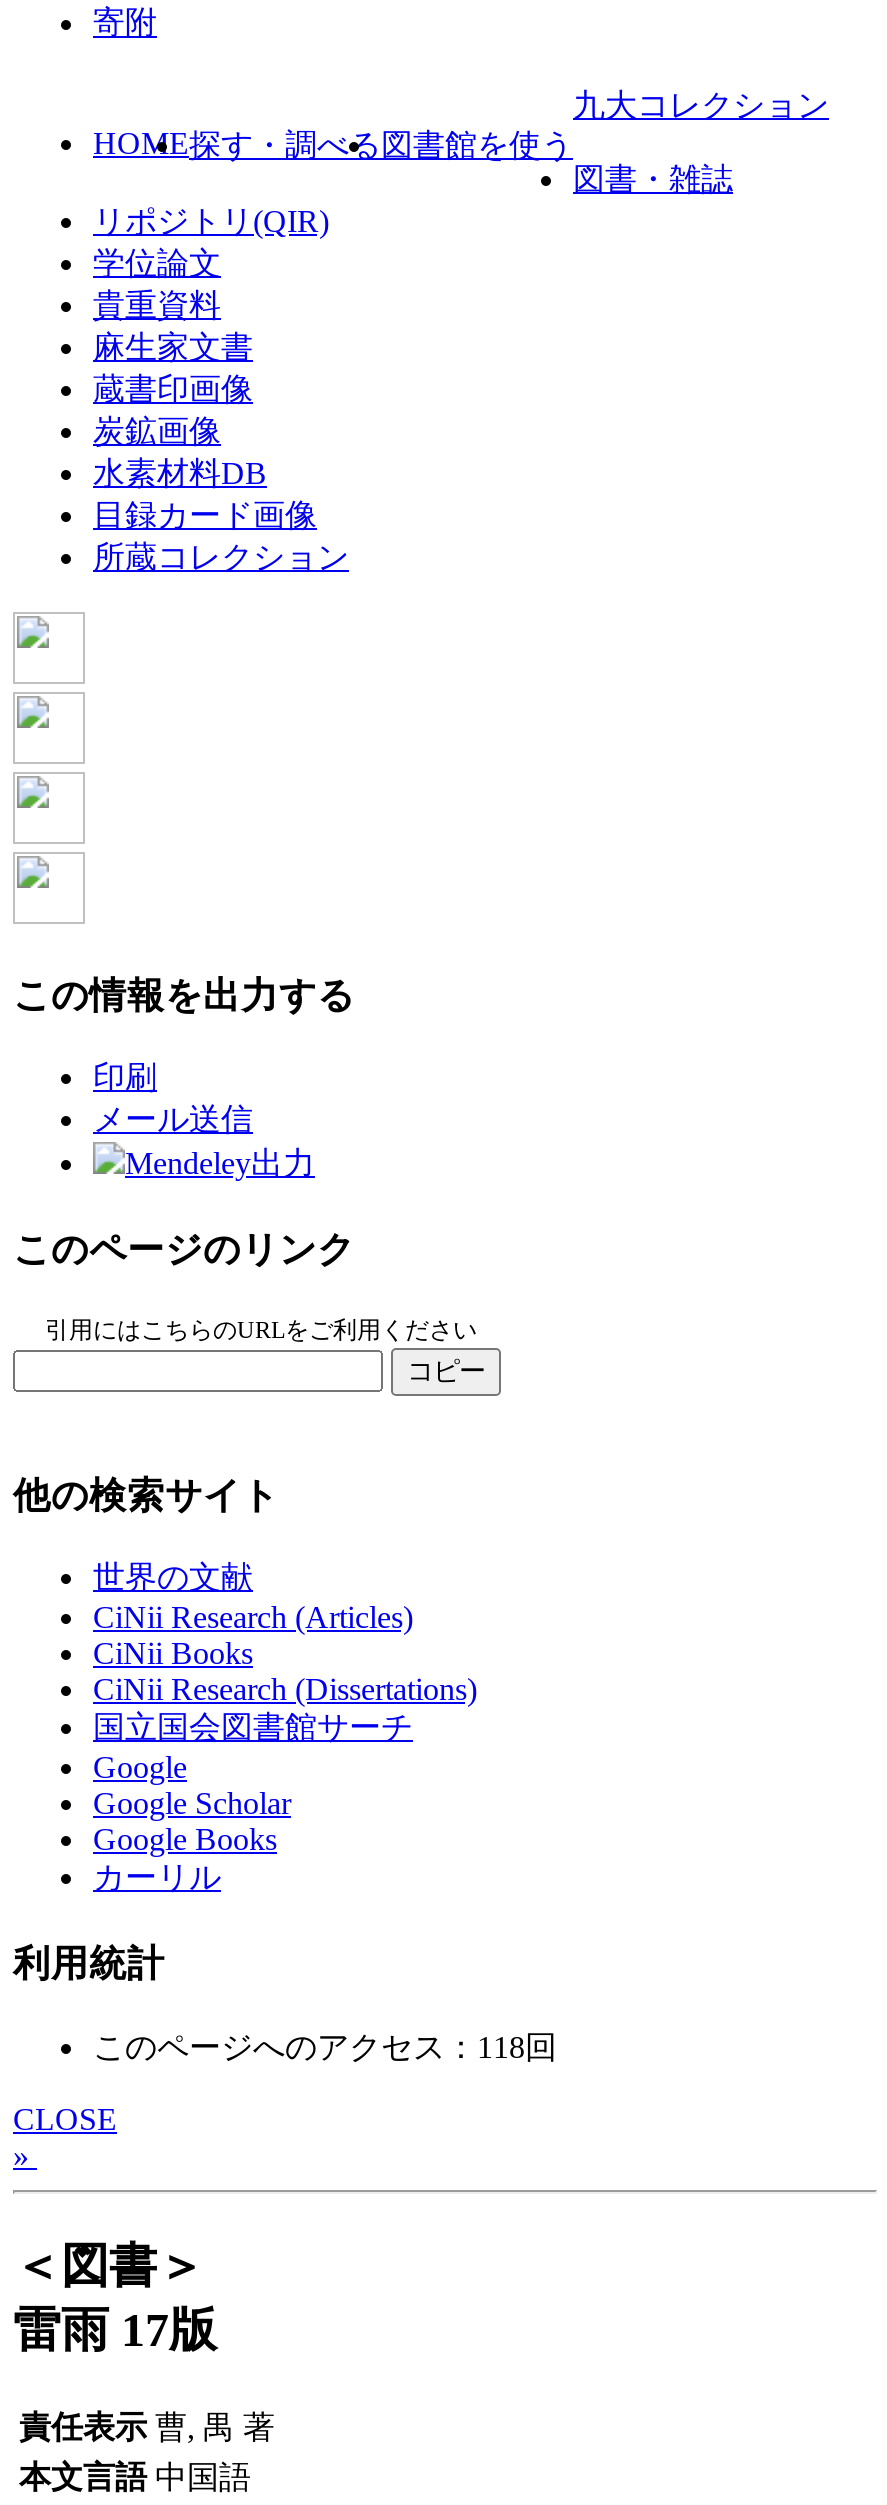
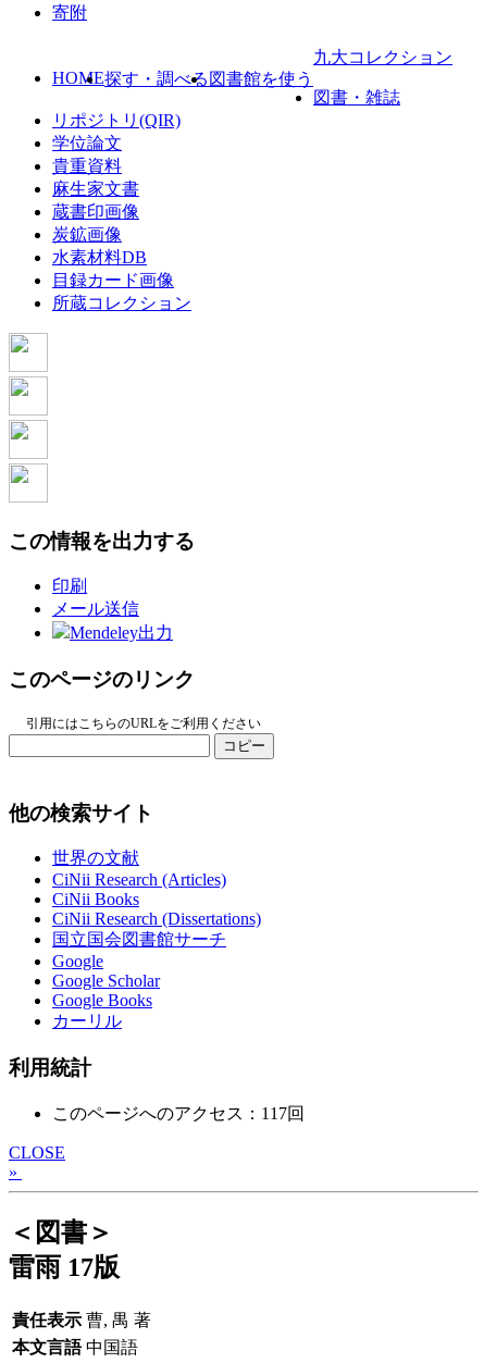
- このページへのアクセス：118回
+ このページへのアクセス：117回
